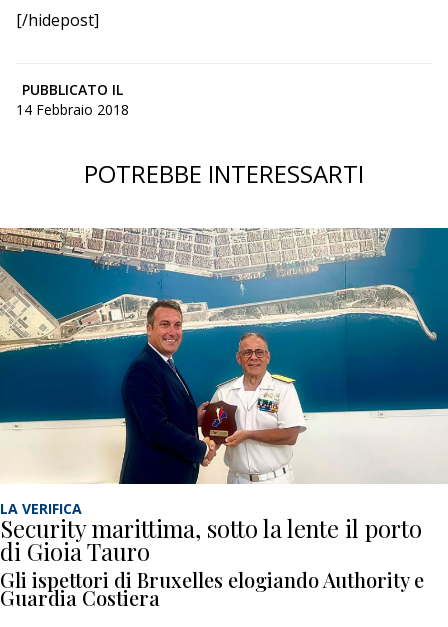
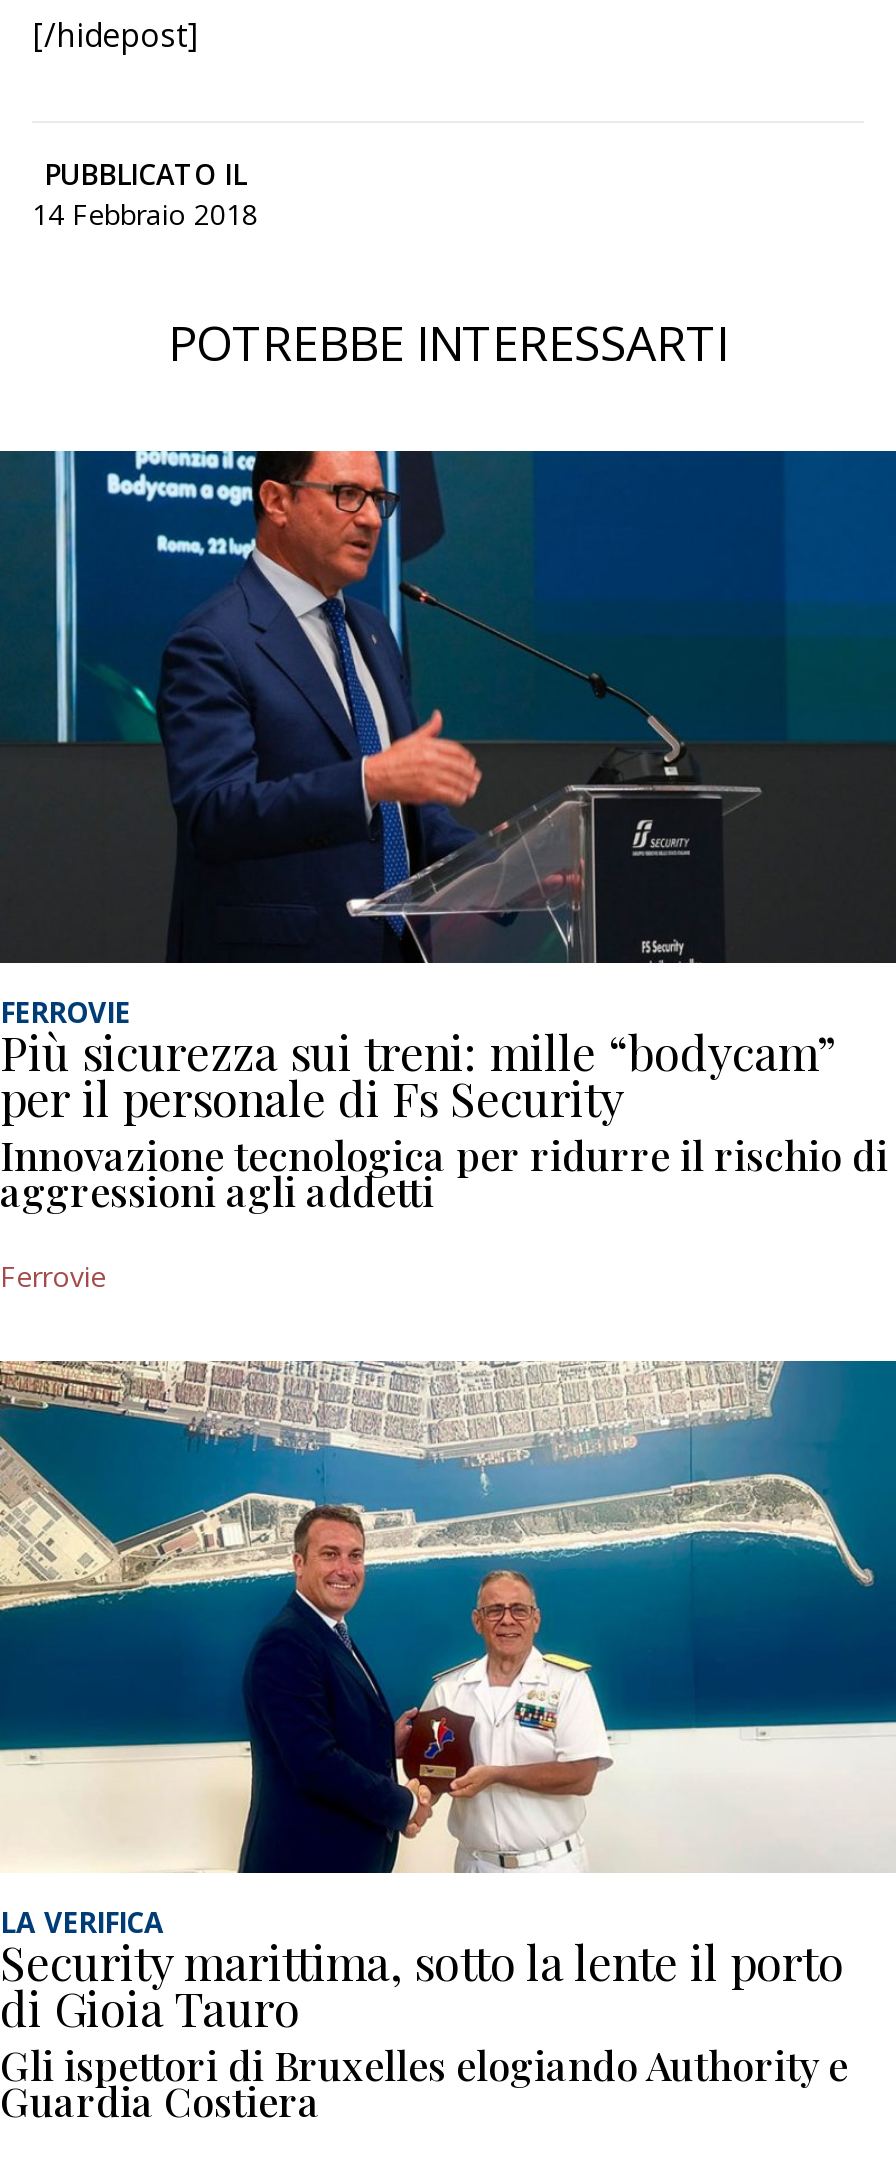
+ [image]
+ FERROVIE
+ Più sicurezza sui treni: mille “bodycam”
+ per il personale di Fs Security
+ Innovazione tecnologica per ridurre il rischio di
+ aggressioni agli addetti
+ Ferrovie
